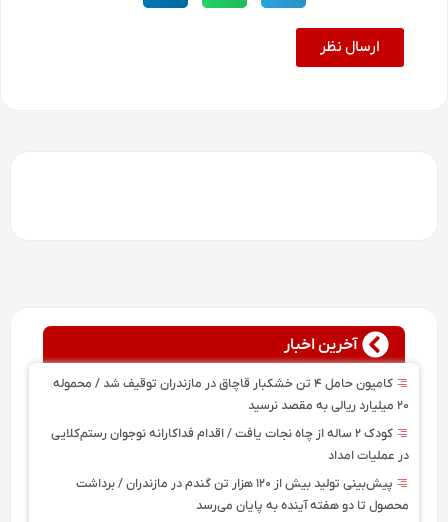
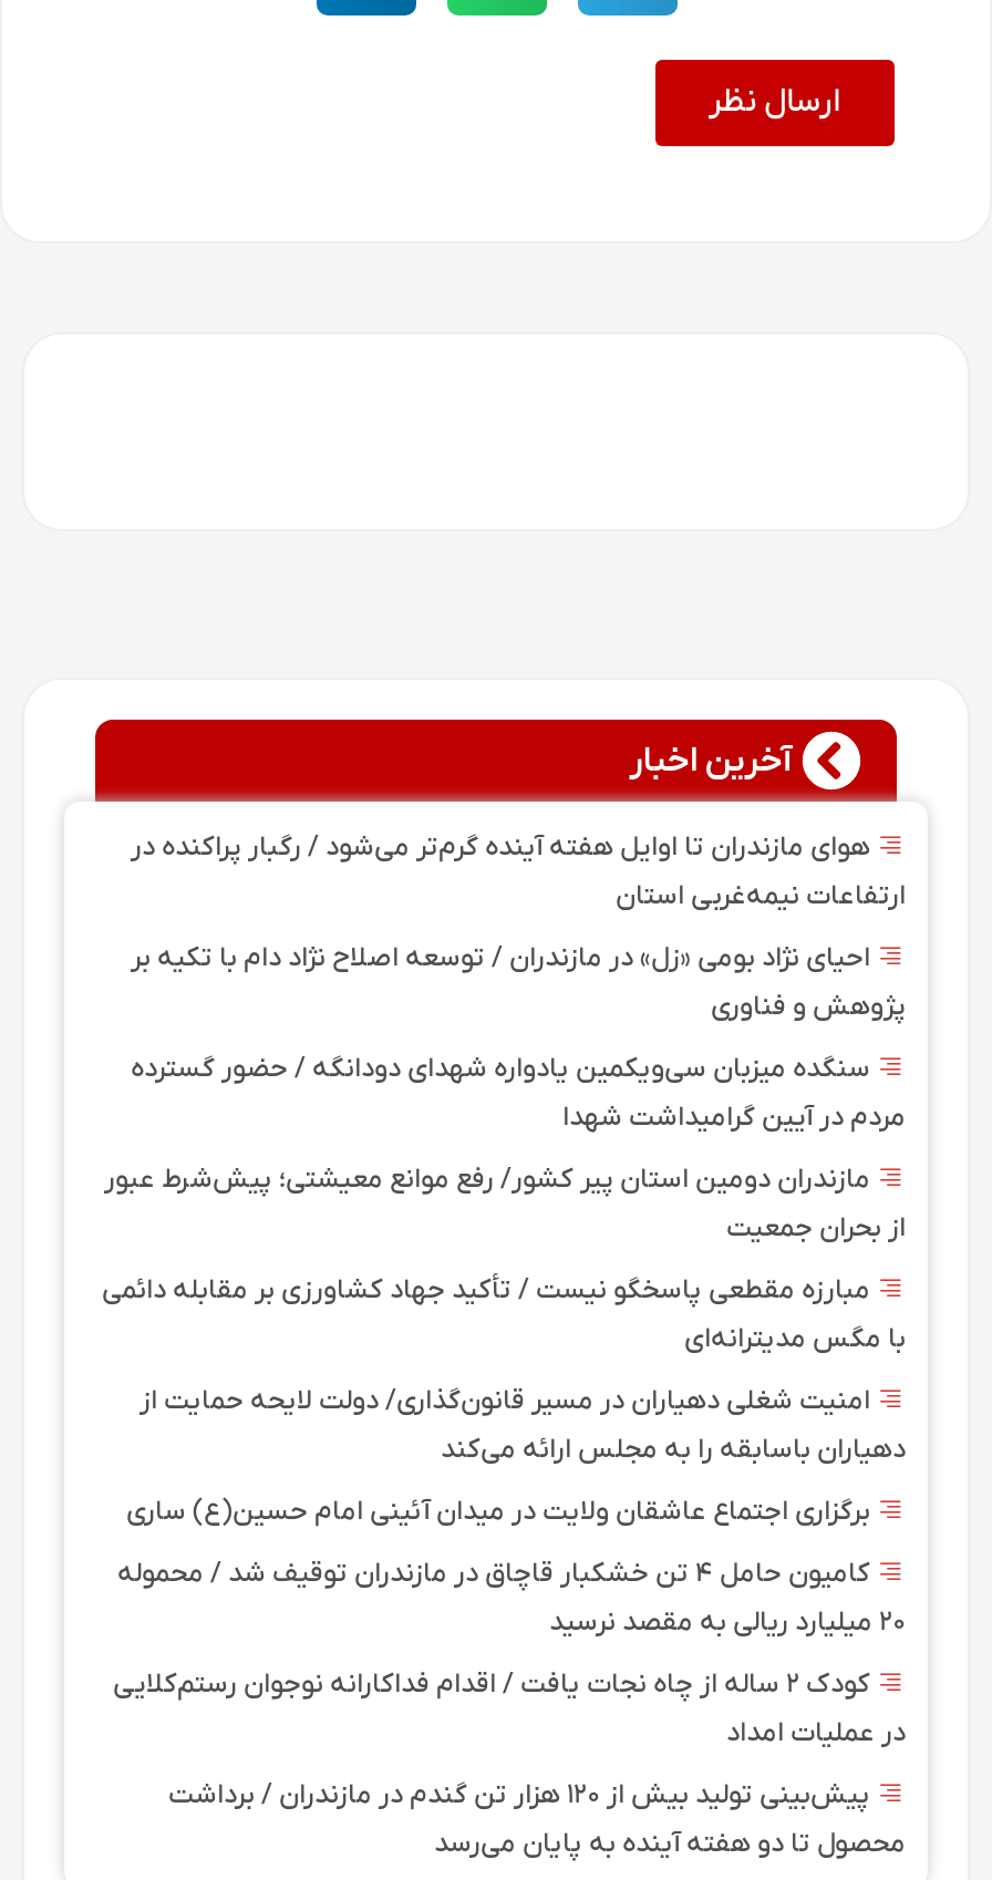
+ هوای مازندران تا اوایل هفته آینده گرم‌تر می‌شود / رگبار پراکنده در
+ ارتفاعات نیمه‌غربی استان
+ احیای نژاد بومی «زل» در مازندران / توسعه اصلاح نژاد دام با تکیه بر
+ پژوهش و فناوری
+ سنگده میزبان سی‌ویکمین یادواره شهدای دودانگه / حضور گسترده
+ مردم در آیین گرامیداشت شهدا
+ مازندران دومین استان پیر کشور/ رفع موانع معیشتی؛ پیش‌شرط عبور
+ از بحران جمعیت
+ مبارزه مقطعی پاسخگو نیست / تأکید جهاد کشاورزی بر مقابله دائمی
+ با مگس مدیترانه‌ای
+ امنیت شغلی دهیاران در مسیر قانون‌گذاری/ دولت لایحه حمایت از
+ دهیاران باسابقه را به مجلس ارائه می‌کند
+ برگزاری اجتماع عاشقان ولایت در میدان آئینی امام حسین(ع) ساری
